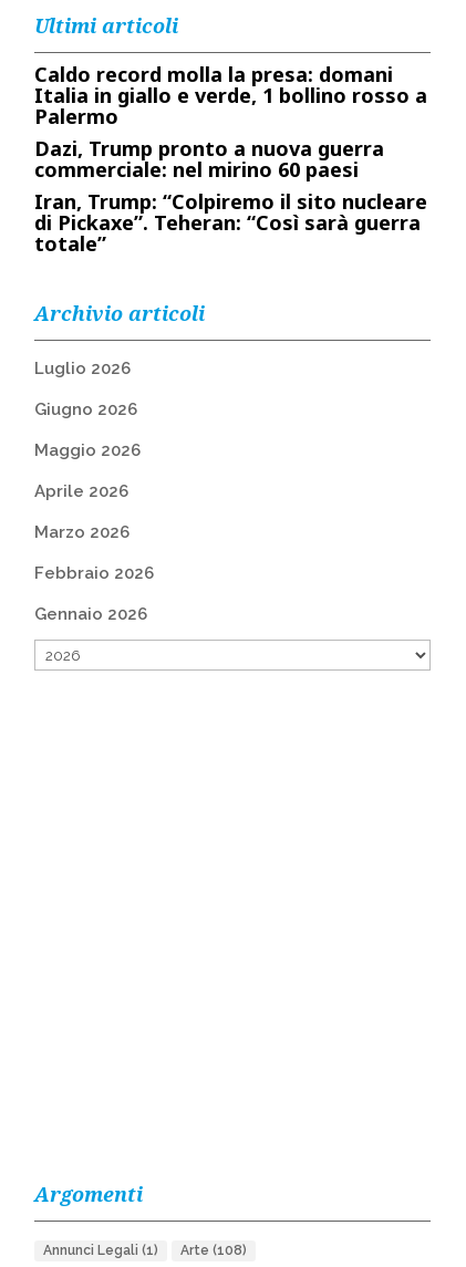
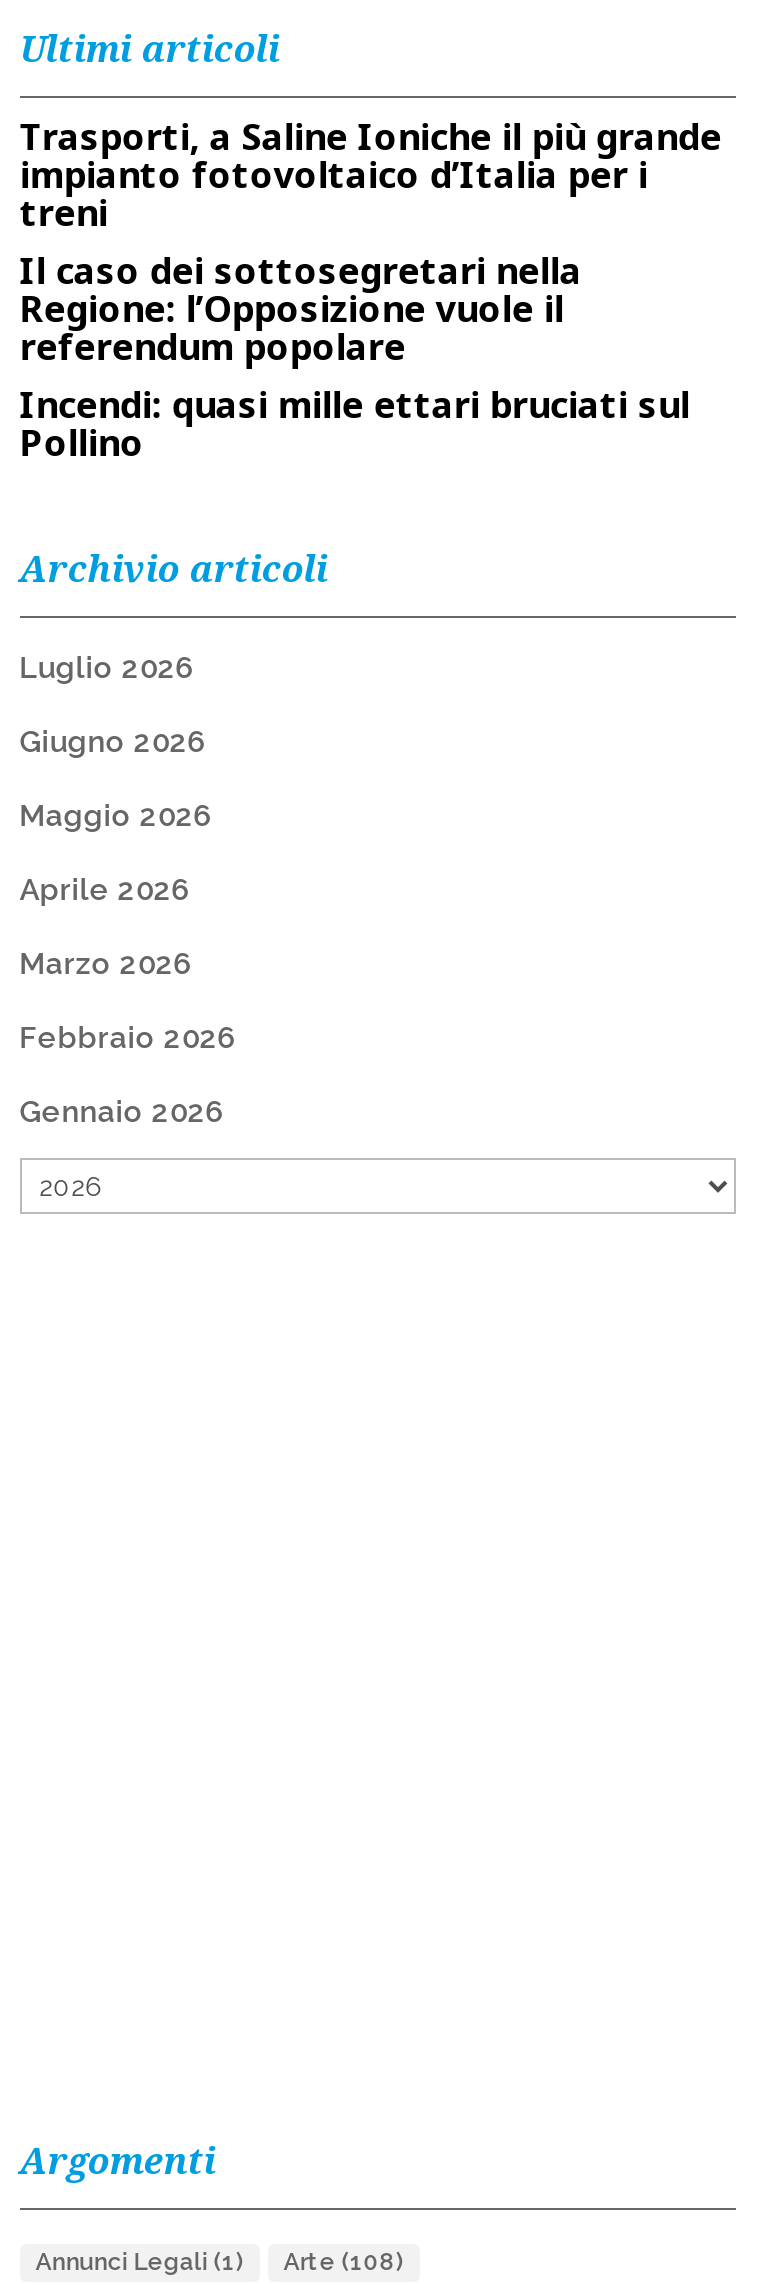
- Caldo record molla la presa: domani
- Italia in giallo e verde, 1 bollino rosso a
- Palermo
- Dazi, Trump pronto a nuova guerra
- commerciale: nel mirino 60 paesi
- Iran, Trump: “Colpiremo il sito nucleare
- di Pickaxe”. Teheran: “Così sarà guerra
- totale”
+ Trasporti, a Saline Ioniche il più grande
+ impianto fotovoltaico d’Italia per i
+ treni
+ Il caso dei sottosegretari nella
+ Regione: l’Opposizione vuole il
+ referendum popolare
+ Incendi: quasi mille ettari bruciati sul
+ Pollino
